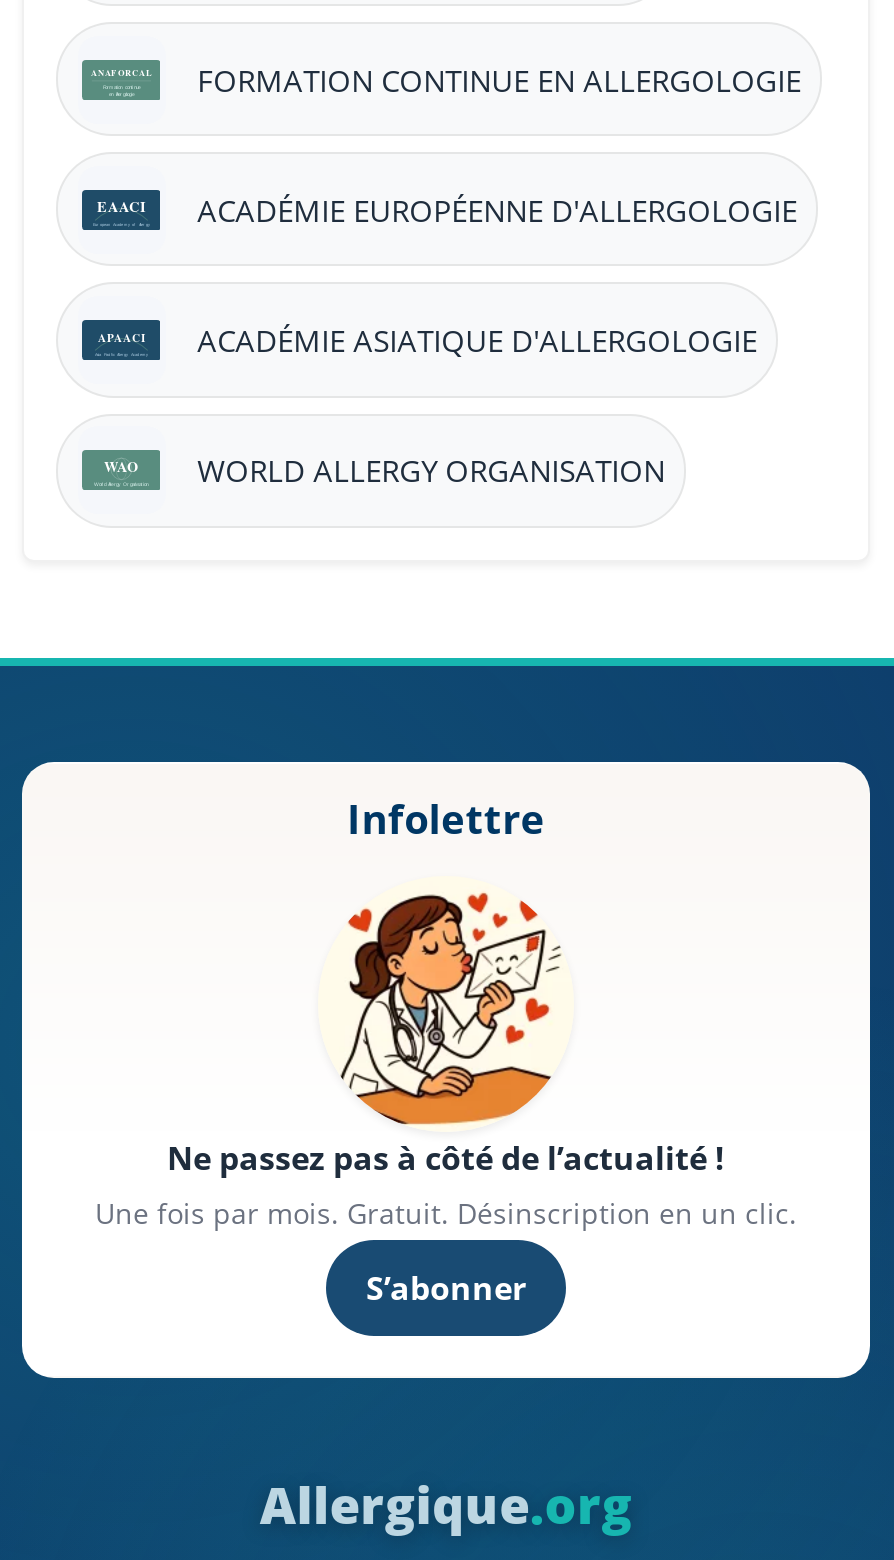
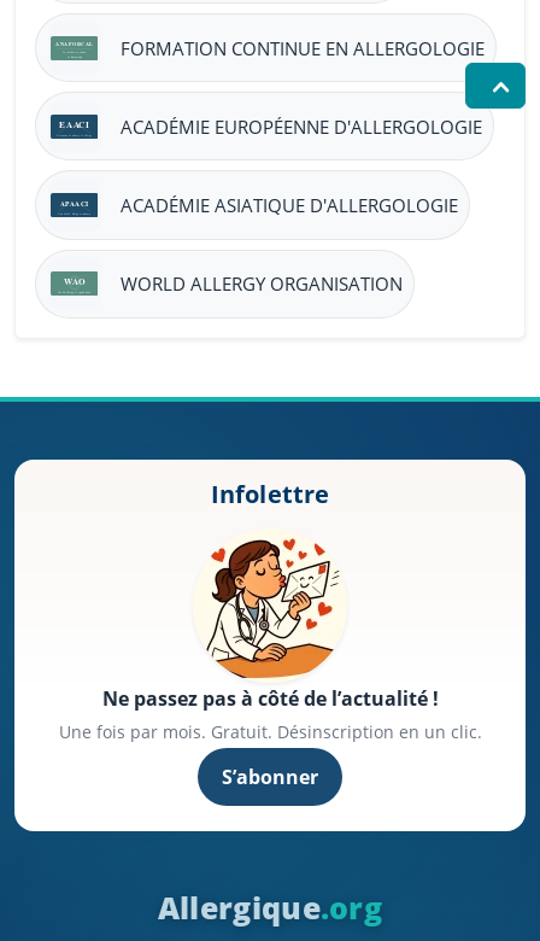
+ [image]
